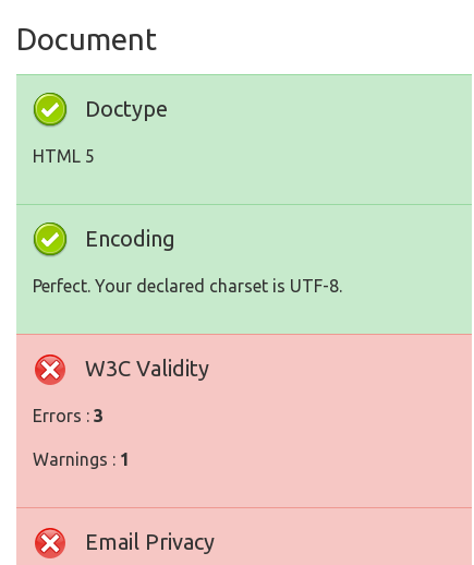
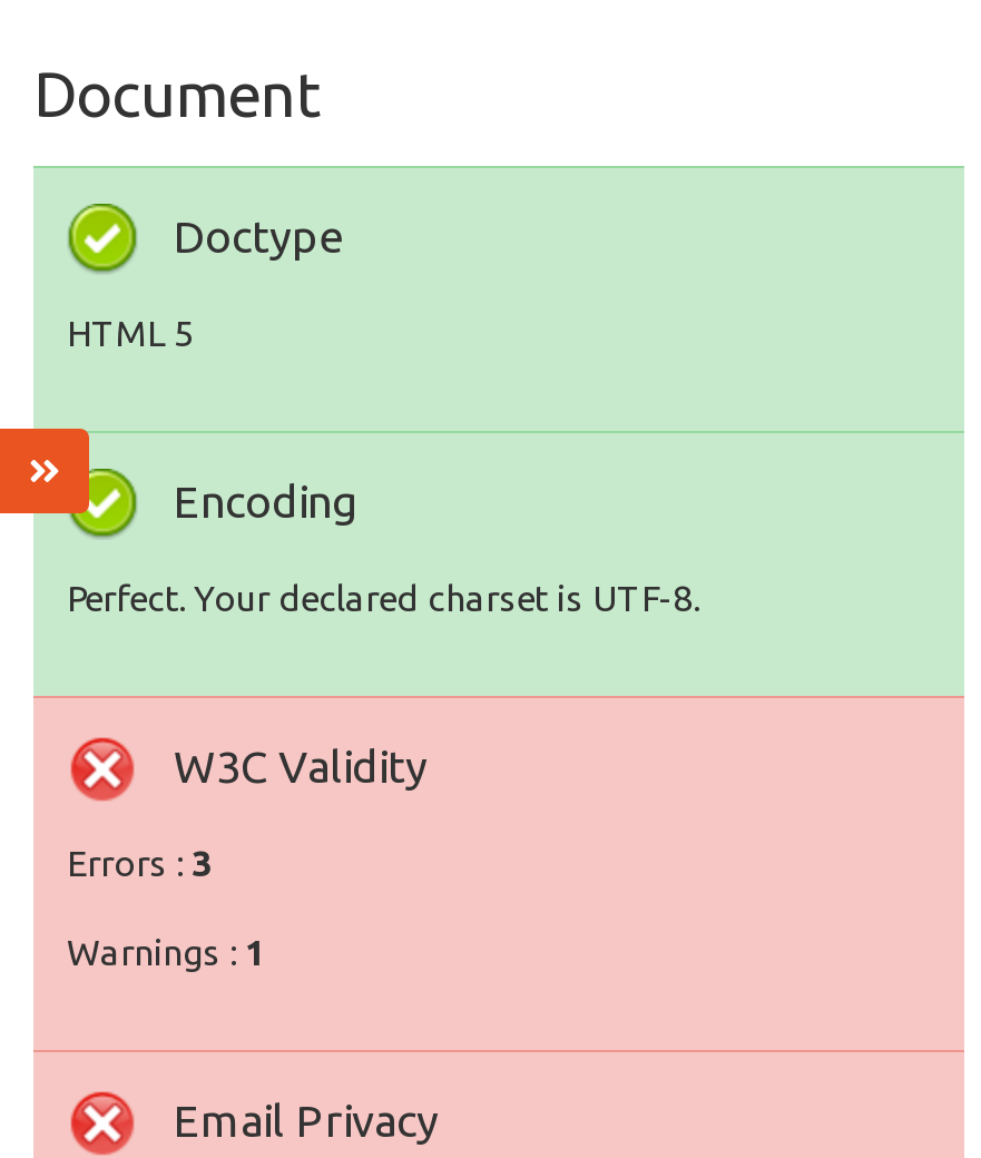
- [image]
+ [image]
